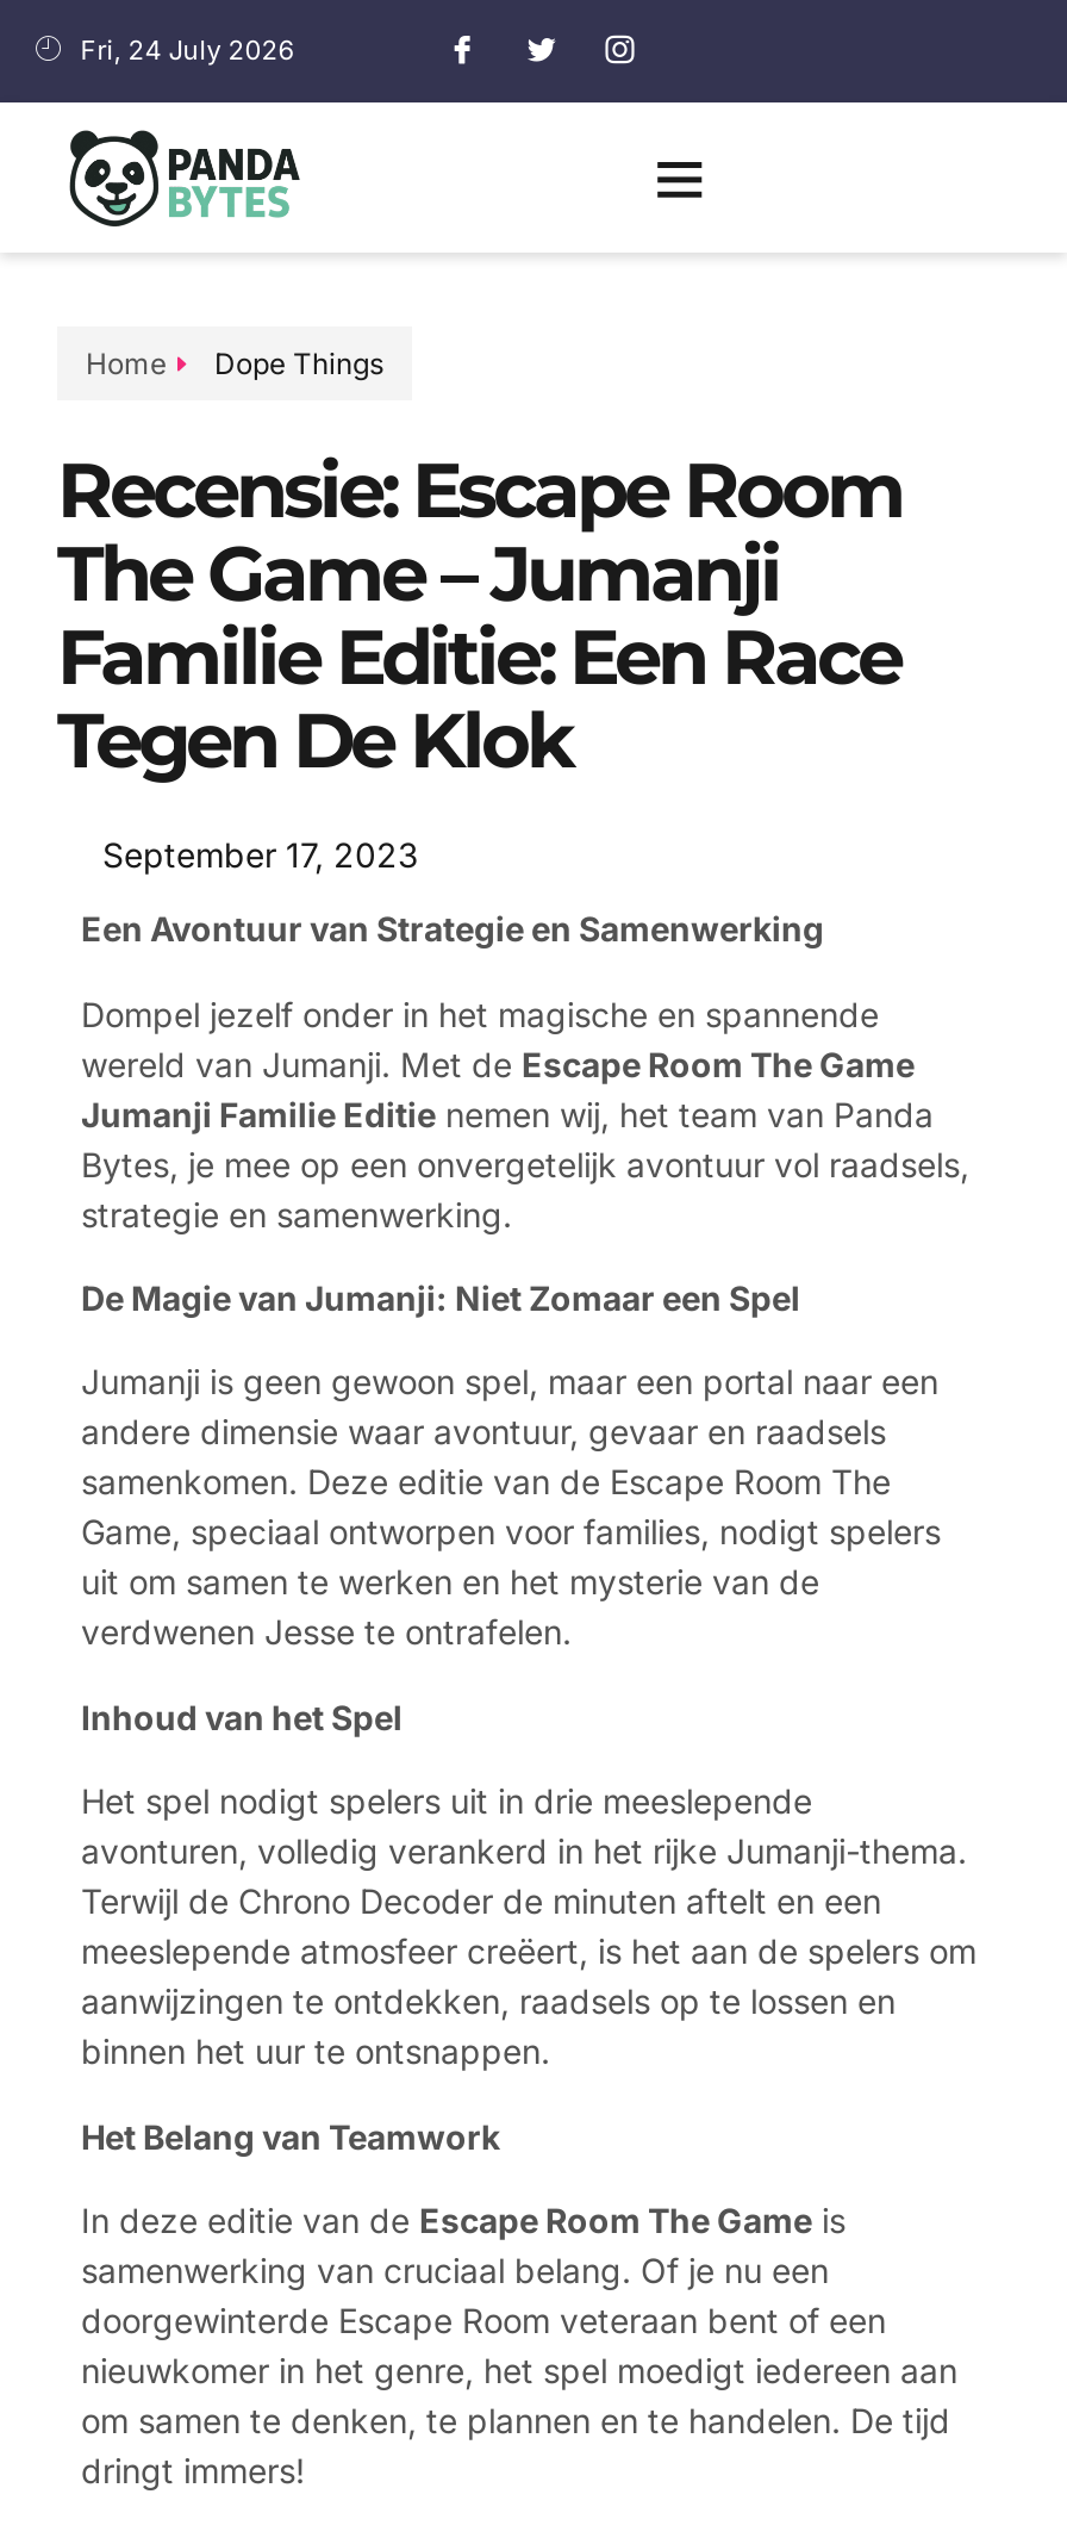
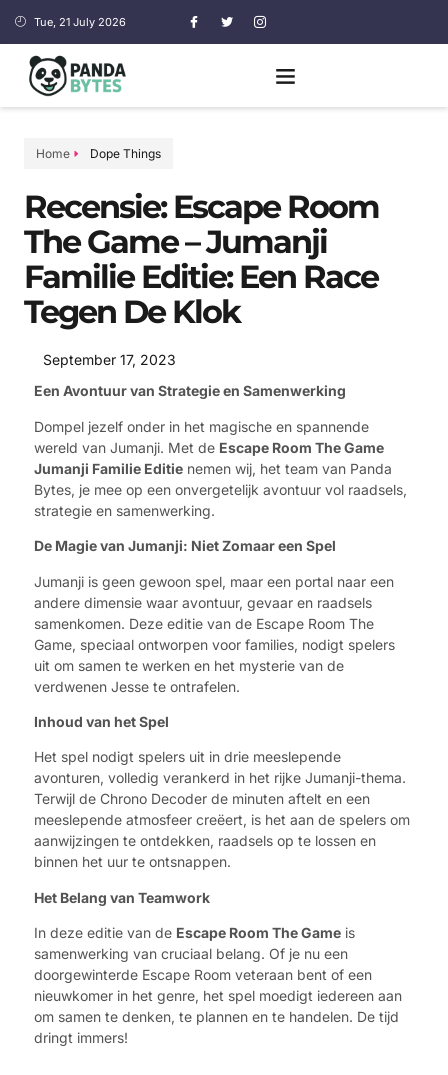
- Fri, 24 July 2026
+ Tue, 21 July 2026
